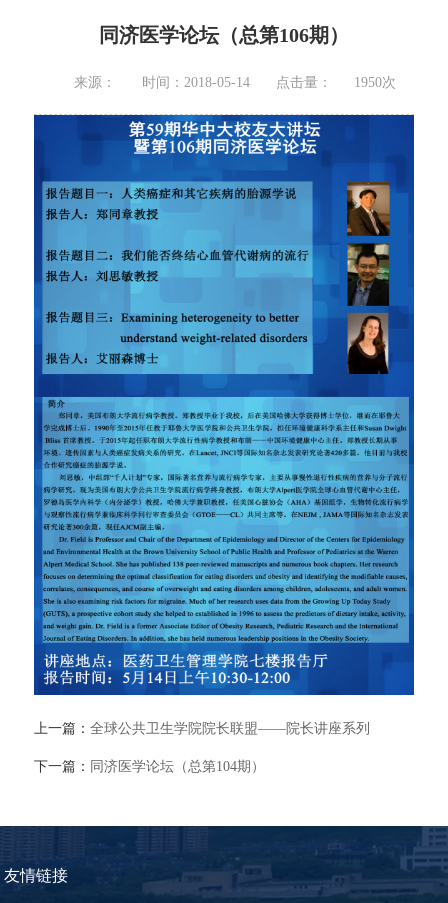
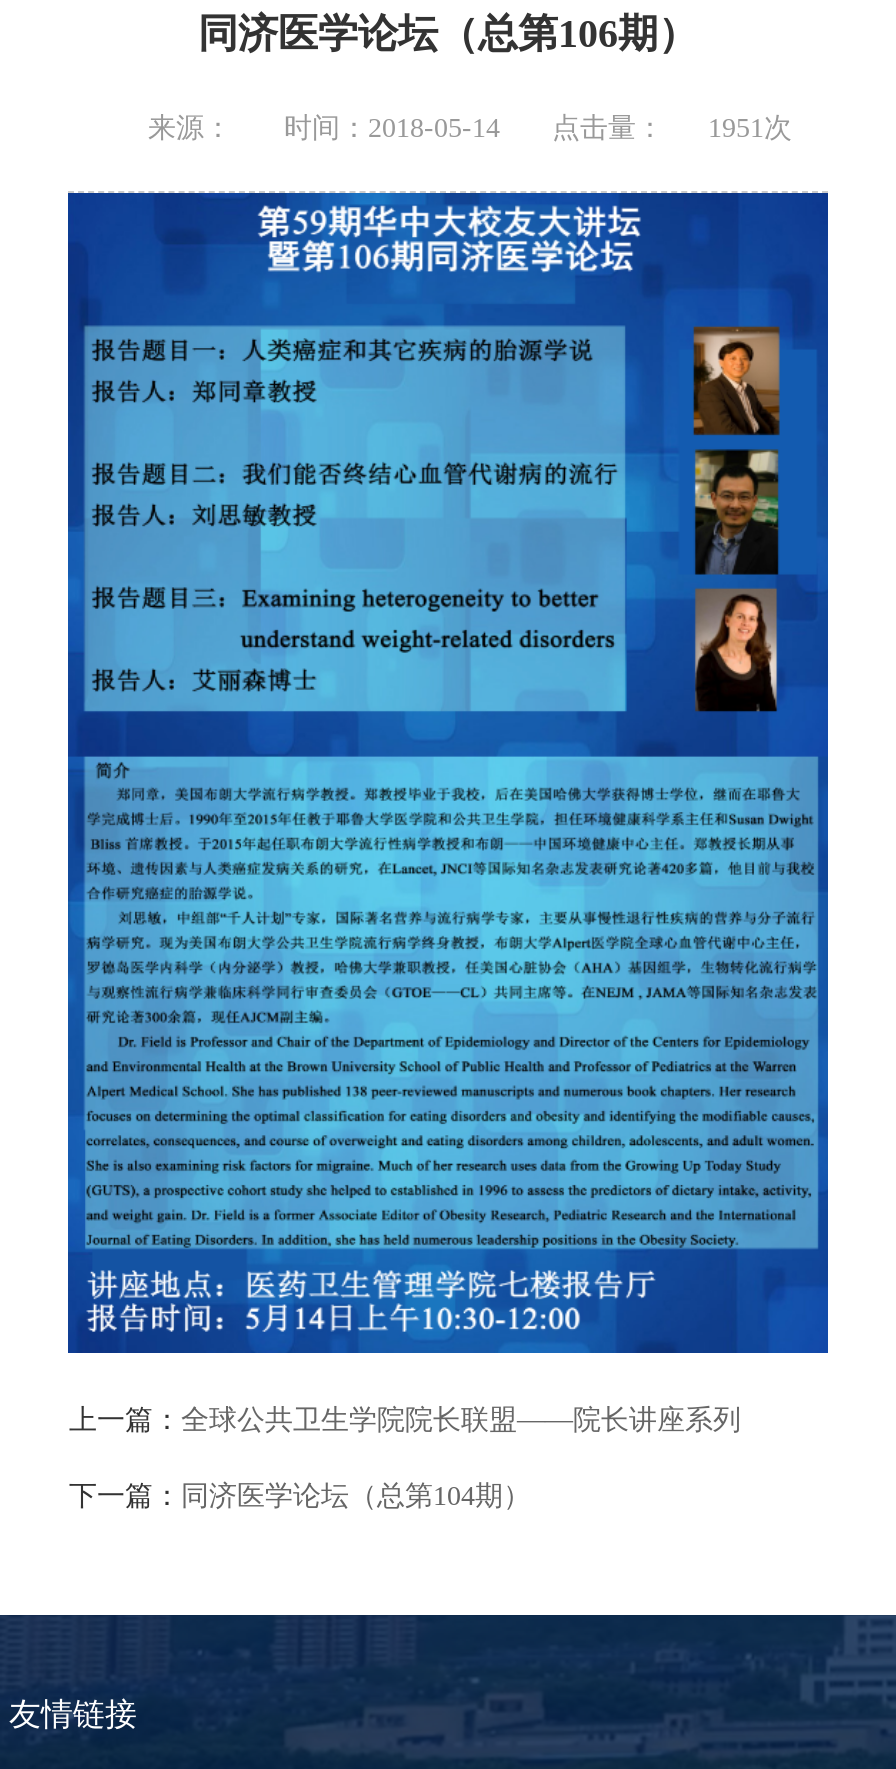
- 来源： 时间：2018-05-14 点击量： 1950次
+ 来源： 时间：2018-05-14 点击量： 1951次
